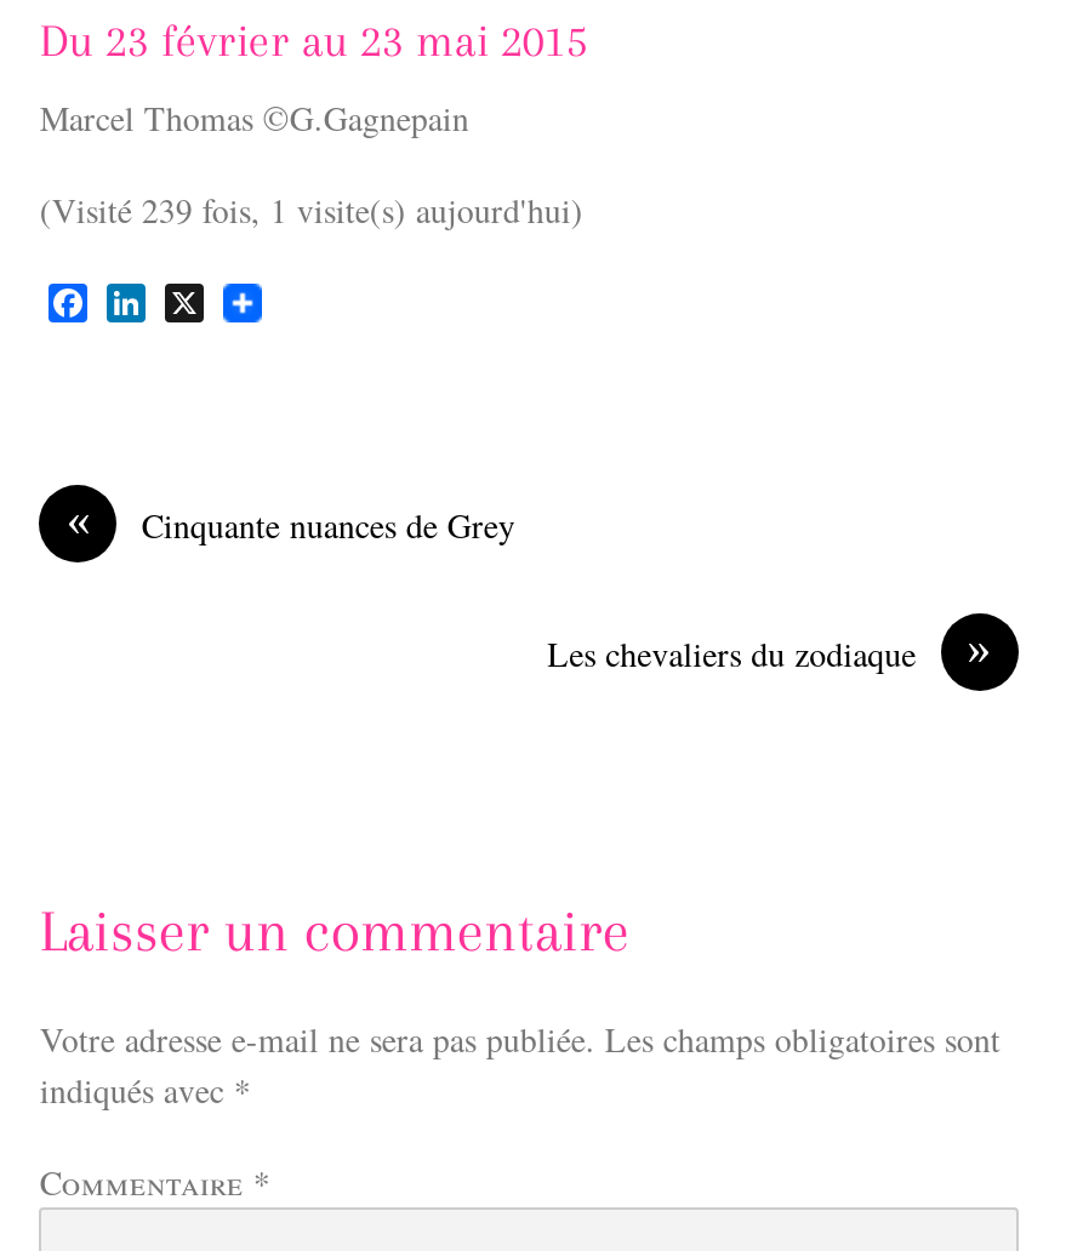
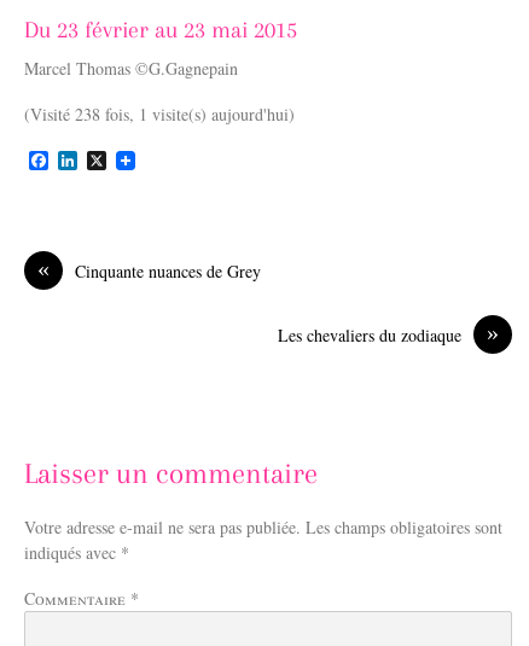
- (Visité 239 fois, 1 visite(s) aujourd'hui)
+ (Visité 238 fois, 1 visite(s) aujourd'hui)
